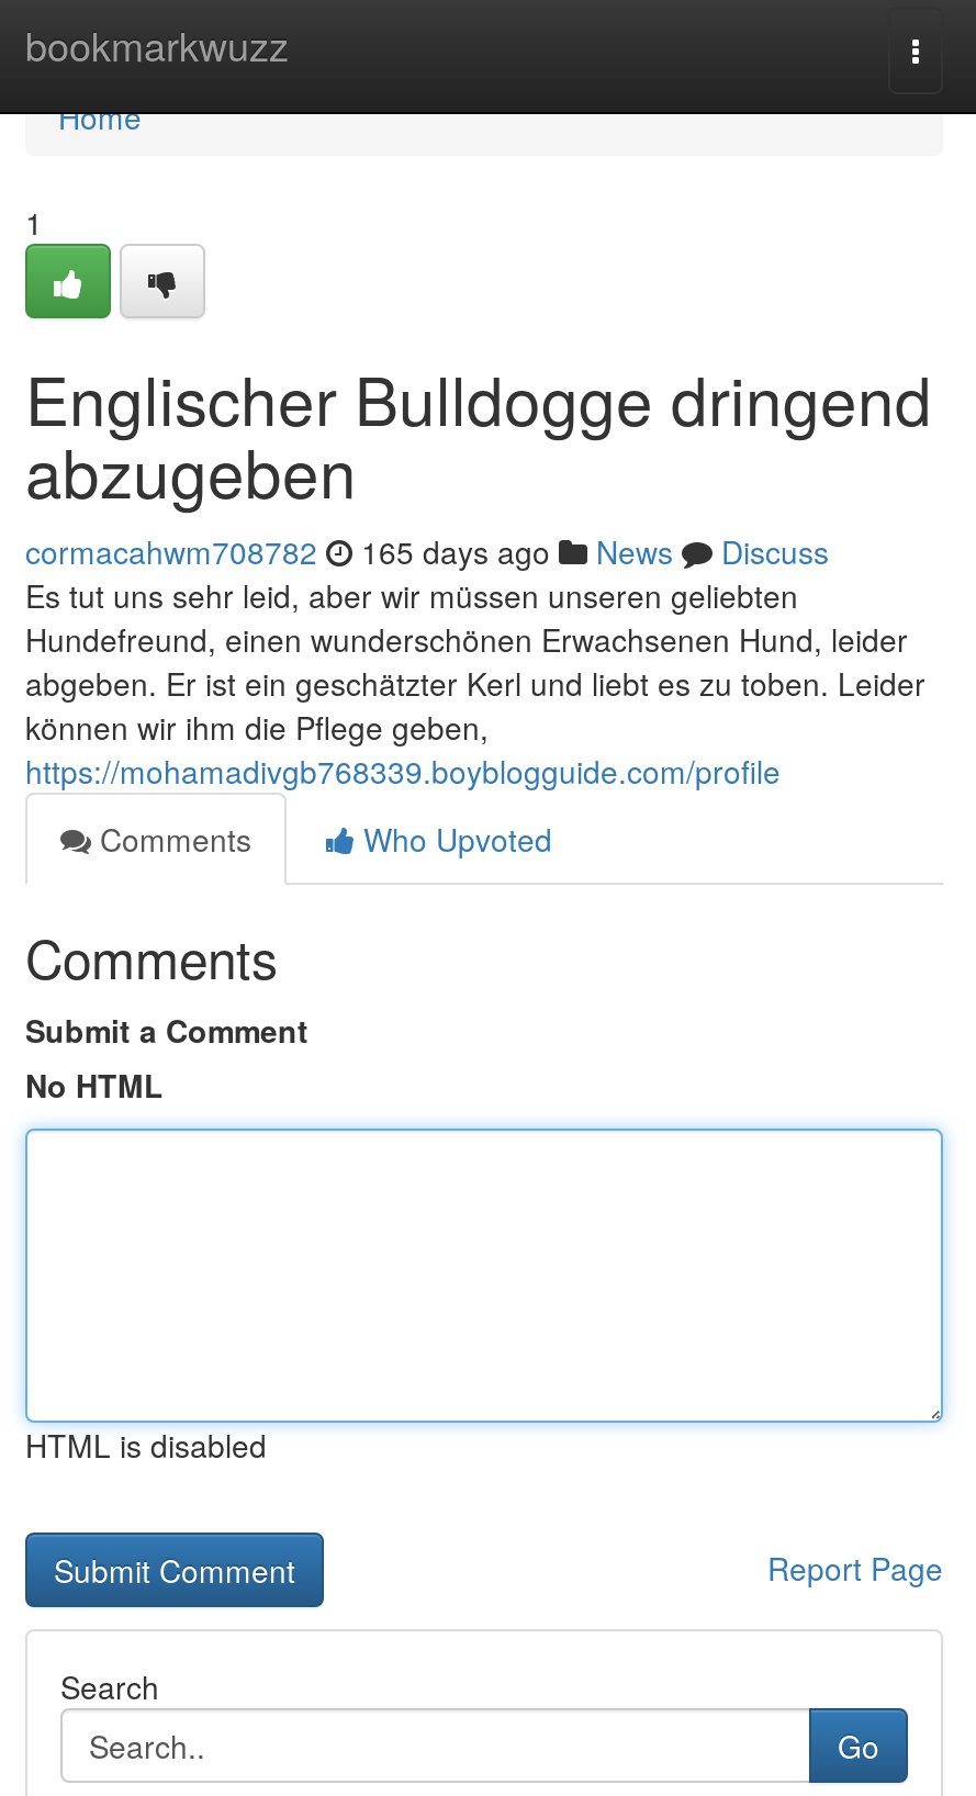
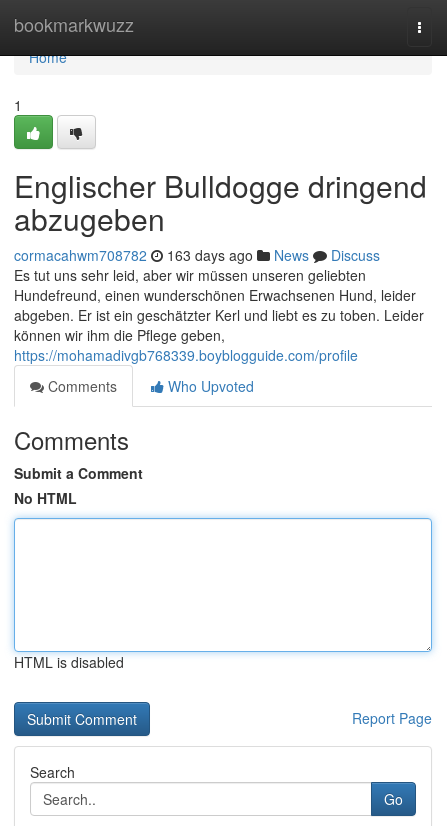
- cormacahwm708782 165 days ago News Discuss
+ cormacahwm708782 163 days ago News Discuss
